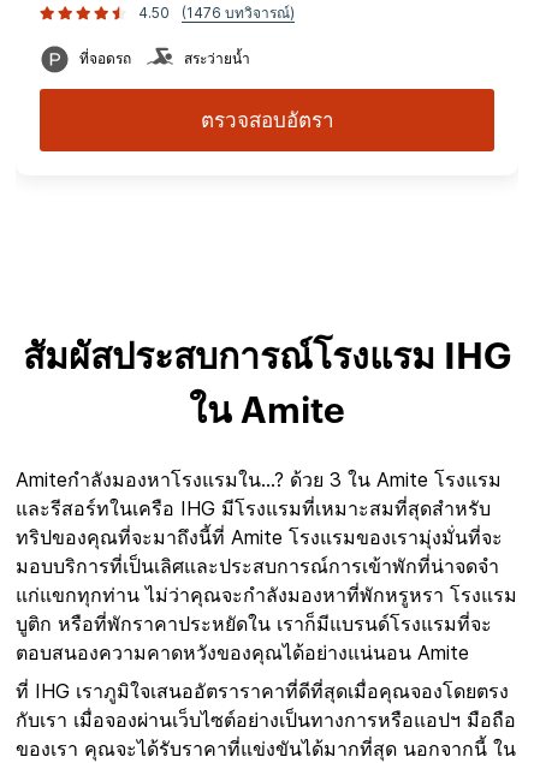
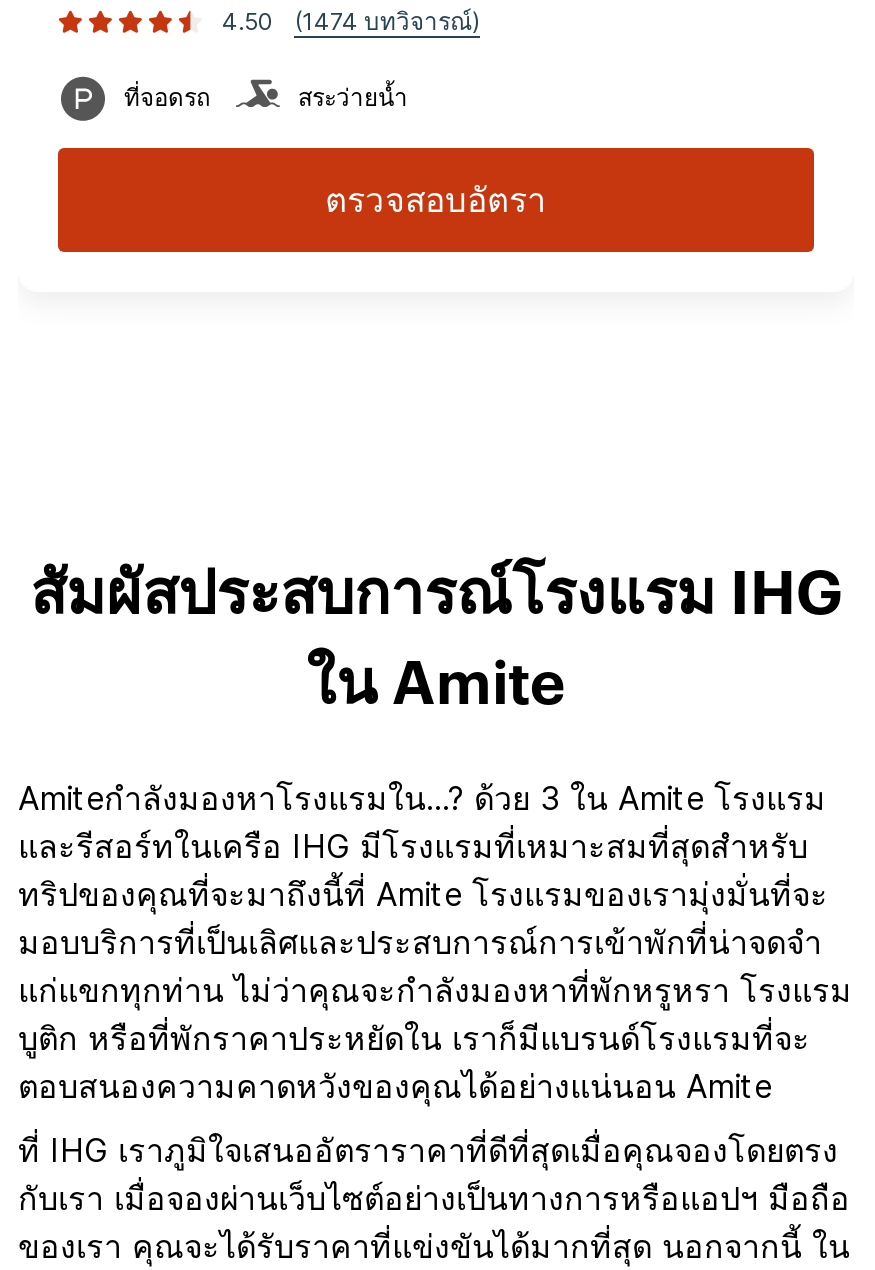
- (1476 บทวิจารณ์)
+ (1474 บทวิจารณ์)
